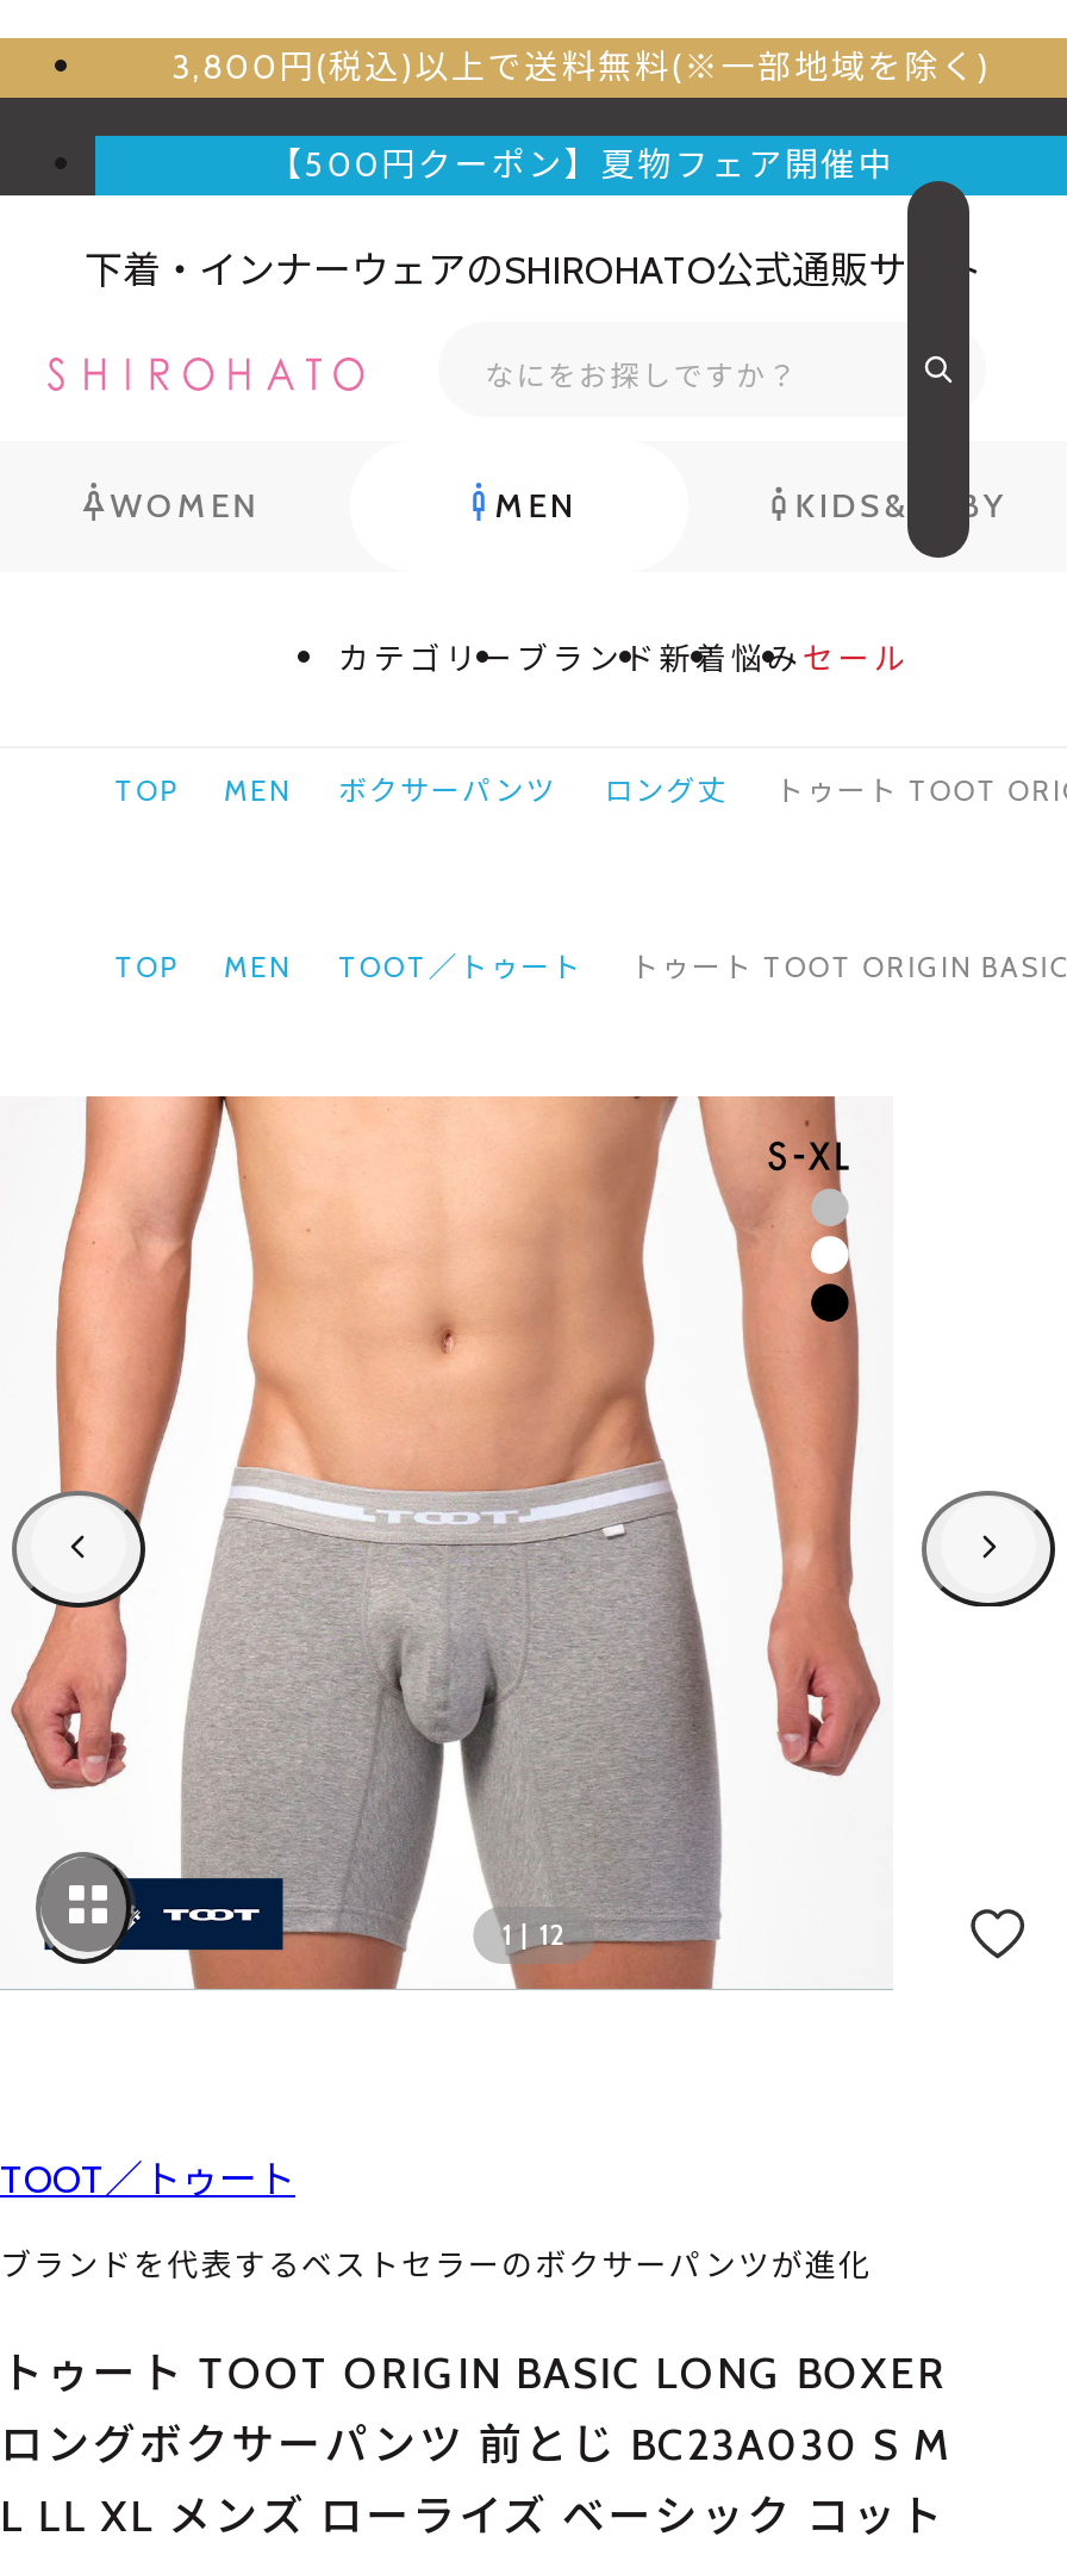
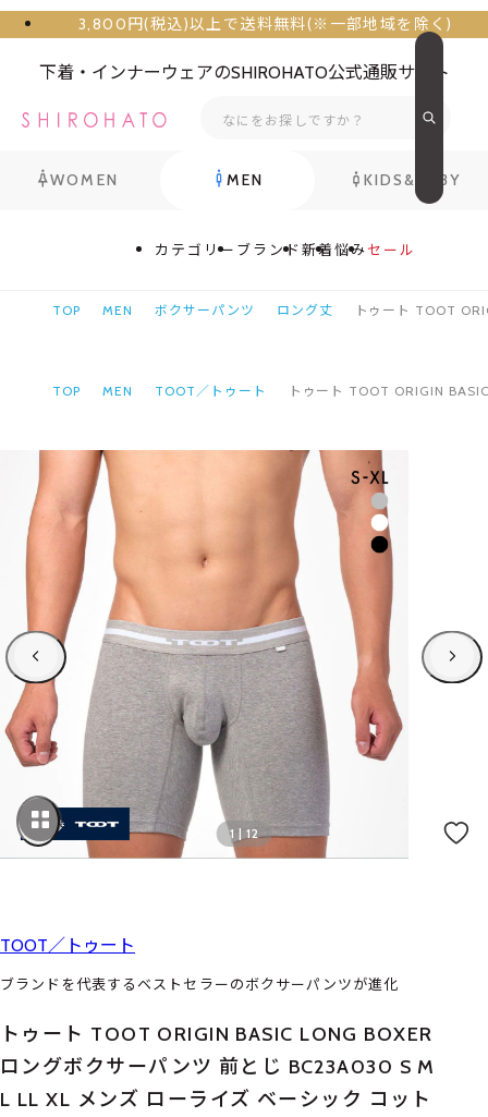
- 【500円クーポン】夏物フェア開催中
